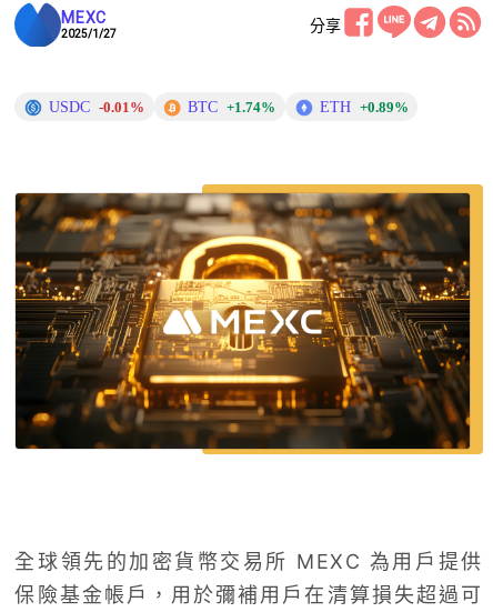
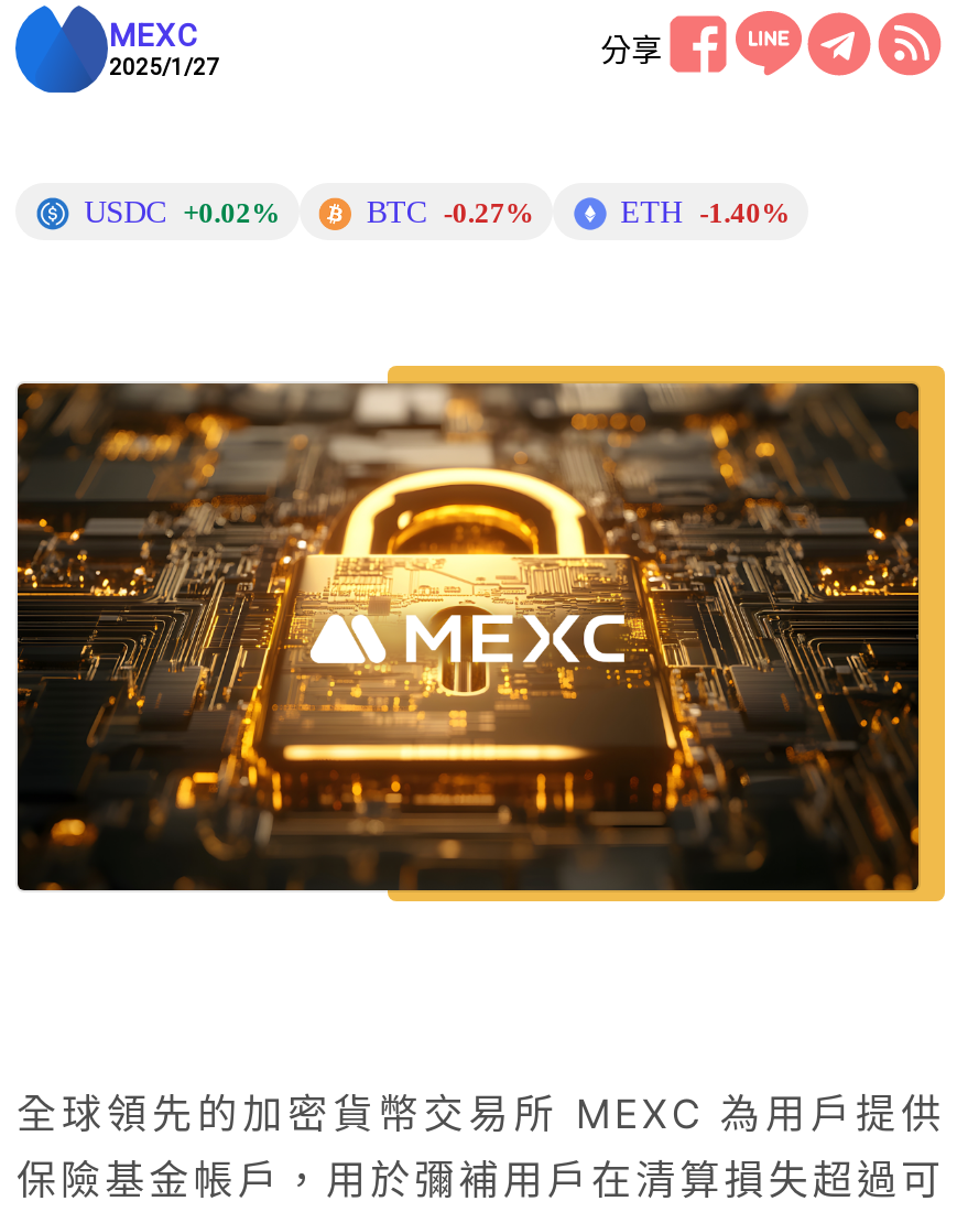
- USDC -0.01%
+ USDC +0.02%

- BTC +1.74%
+ BTC -0.27%

- ETH +0.89%
+ ETH -1.40%
